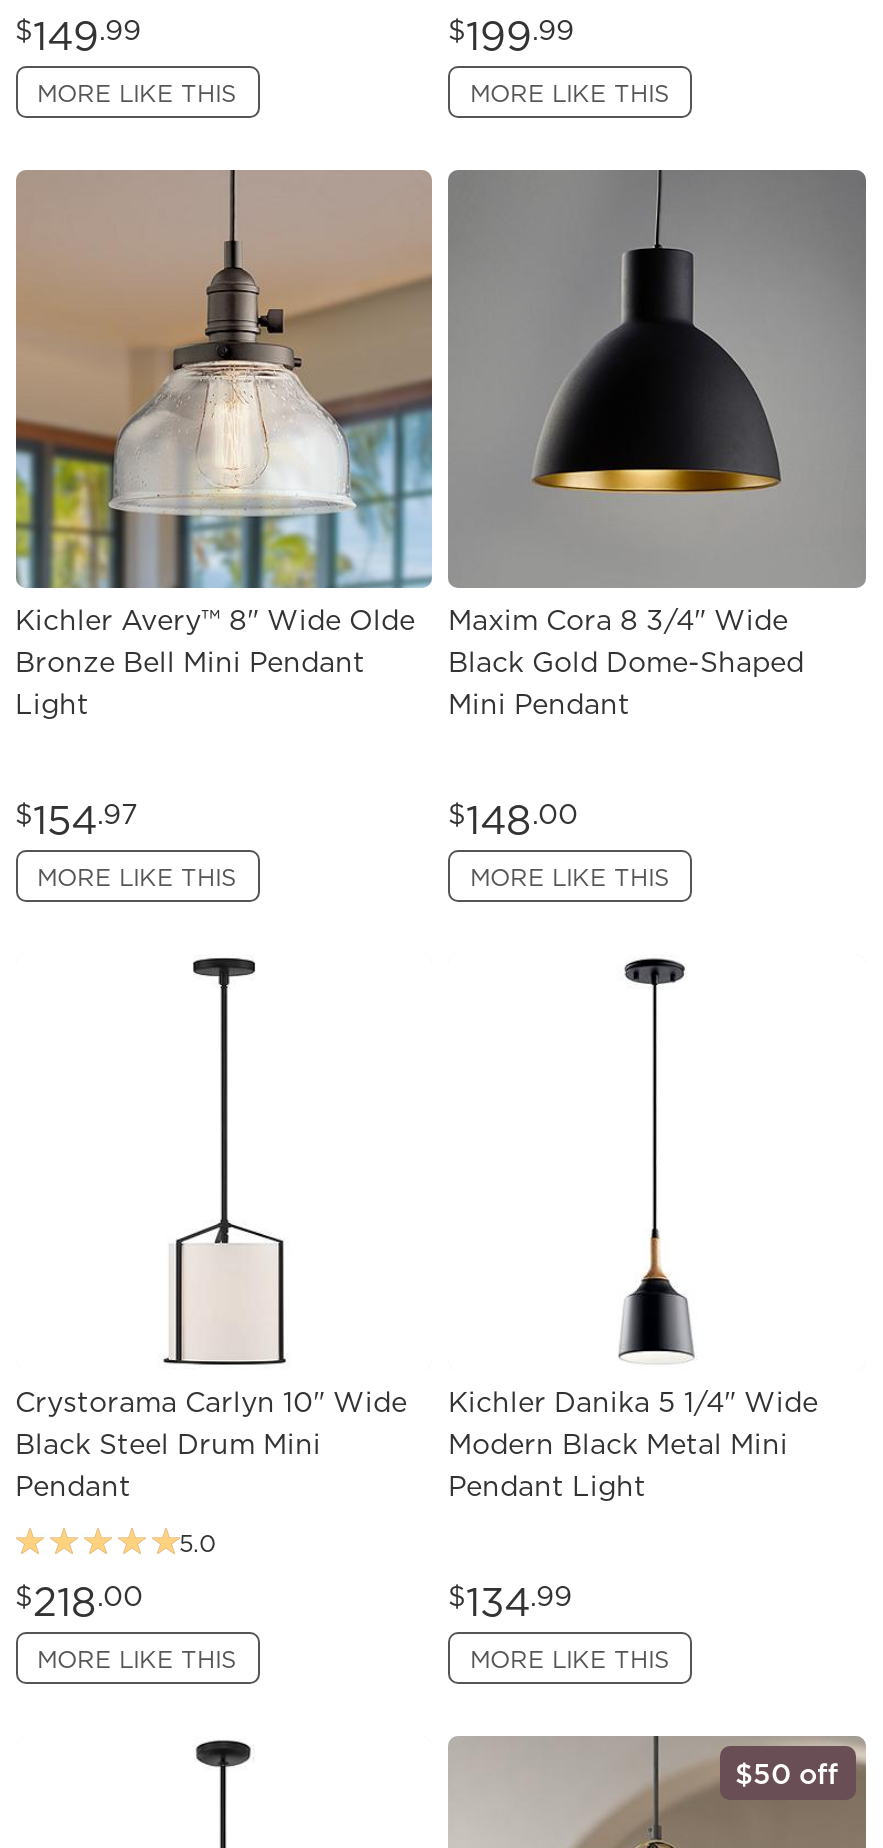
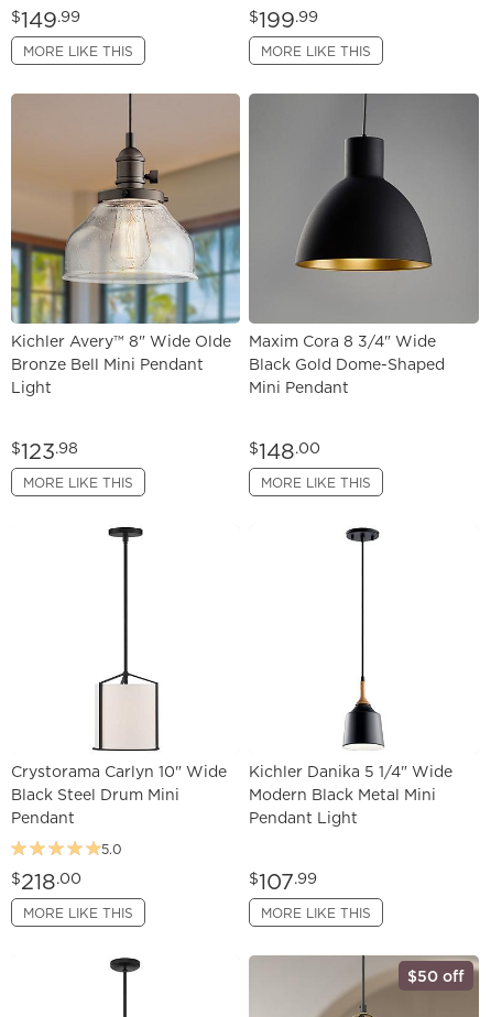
- $154.97
+ $123.98

- $134.99
+ $107.99
